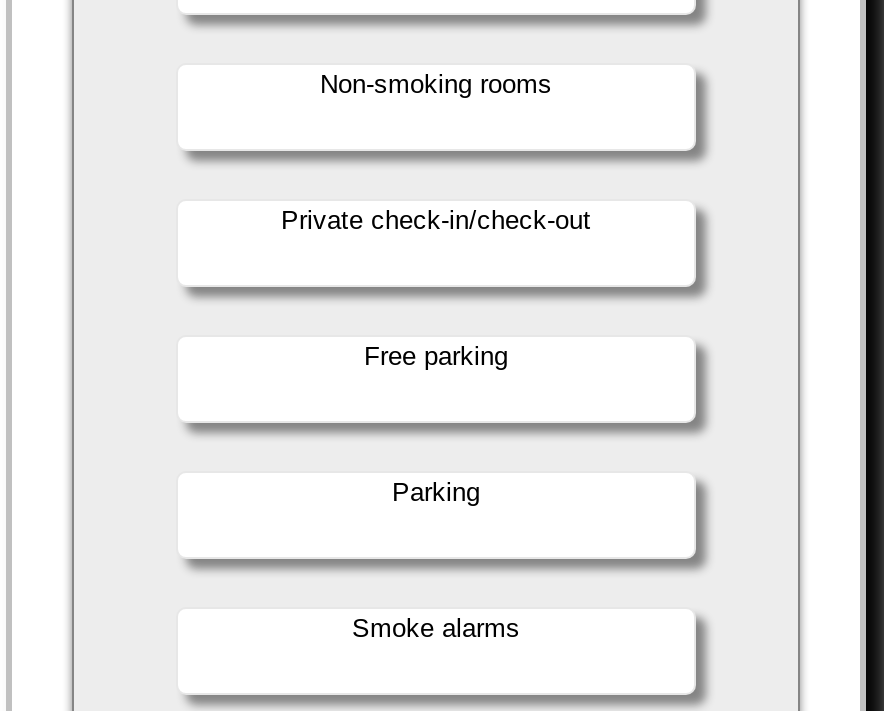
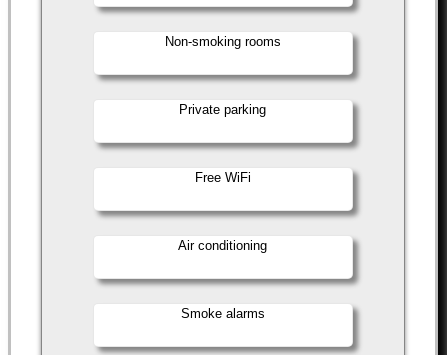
- Private check-in/check-out
+ Private parking

- Free parking
+ Free WiFi

- Parking
+ Air conditioning
